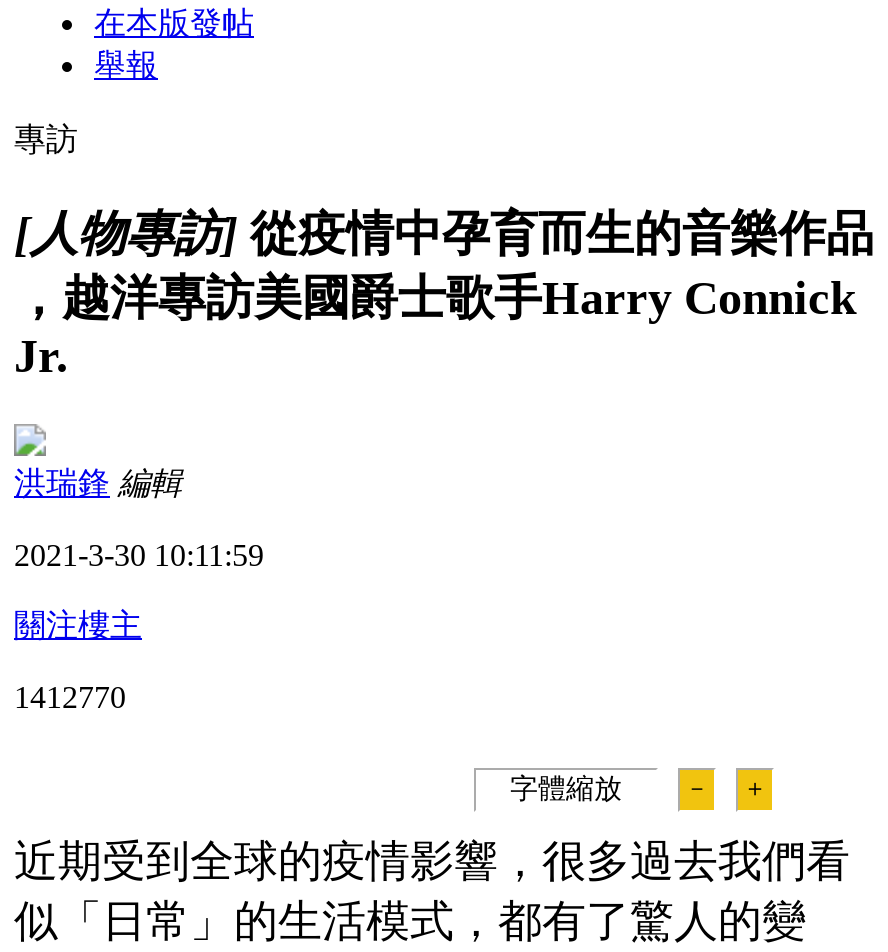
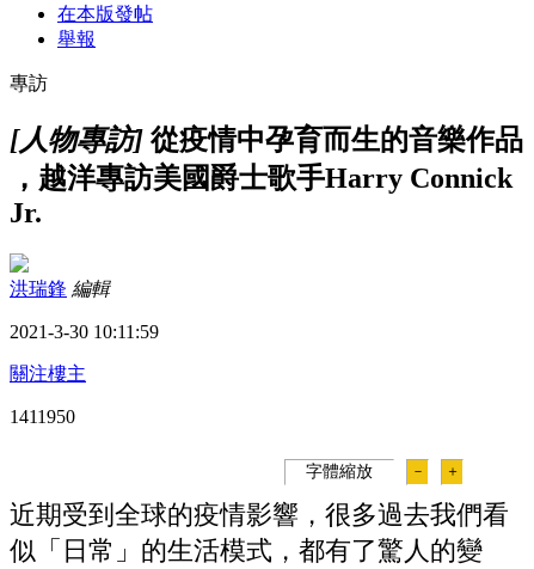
- 1412770
+ 1411950
